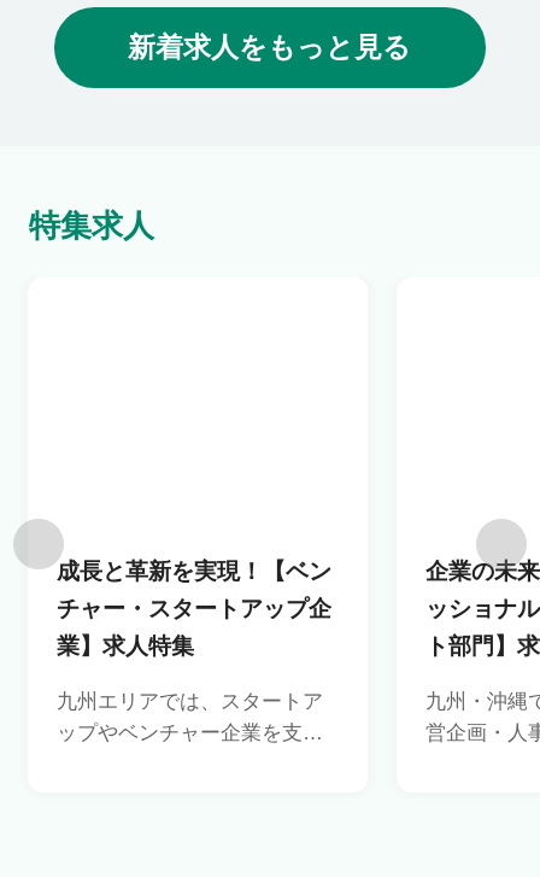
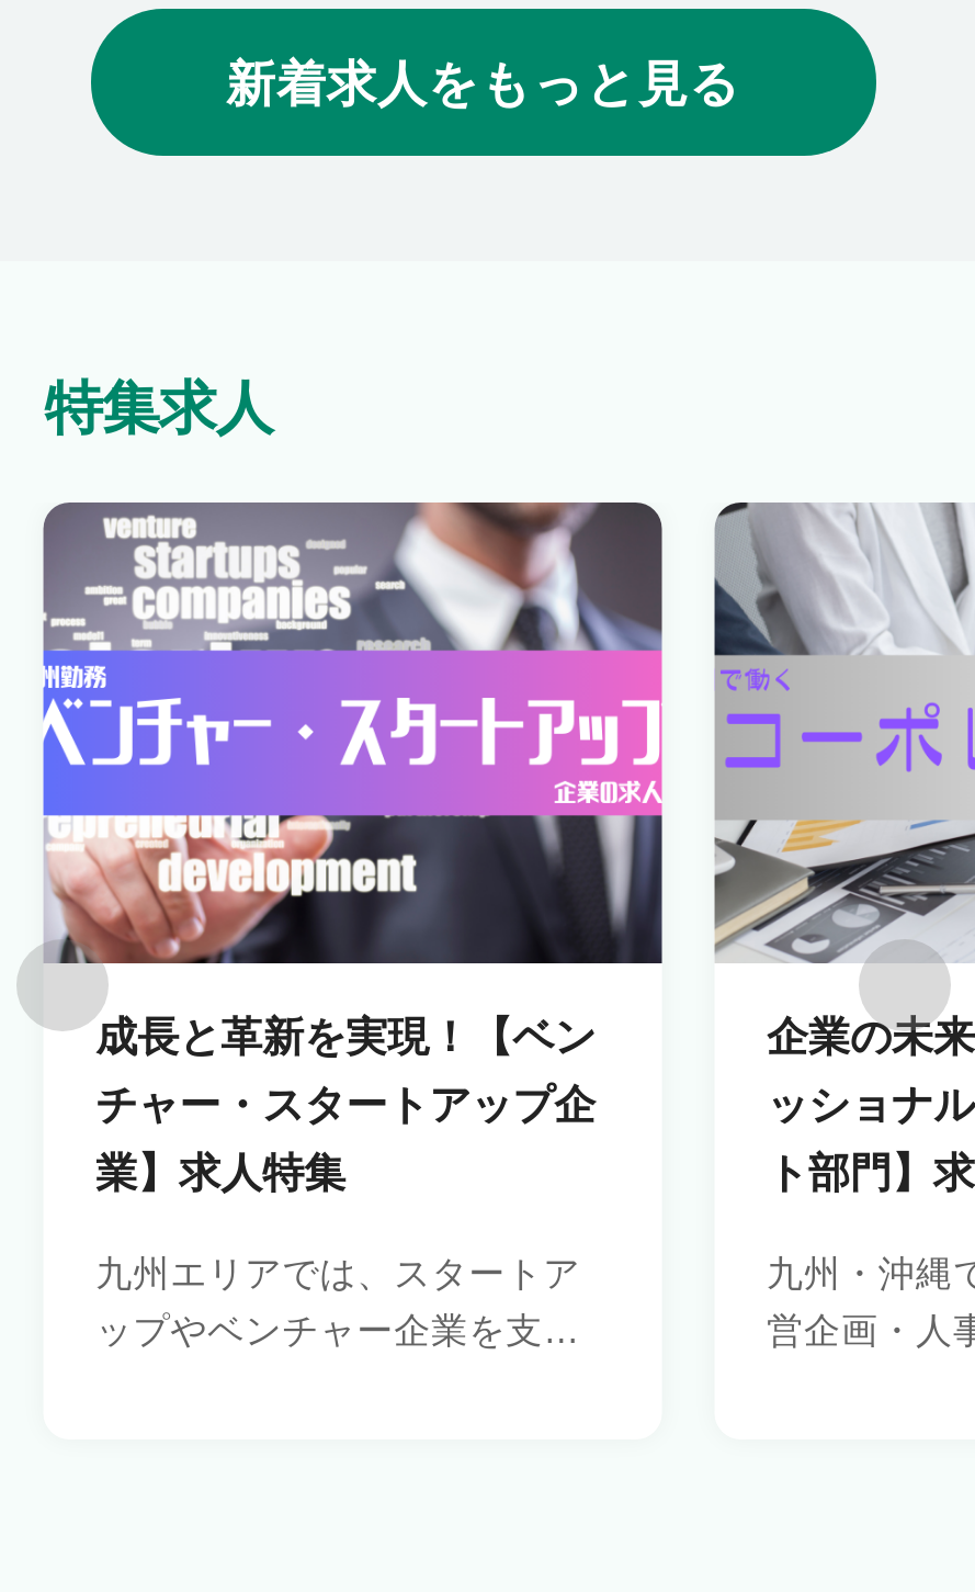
+ [image]

+ [image]
